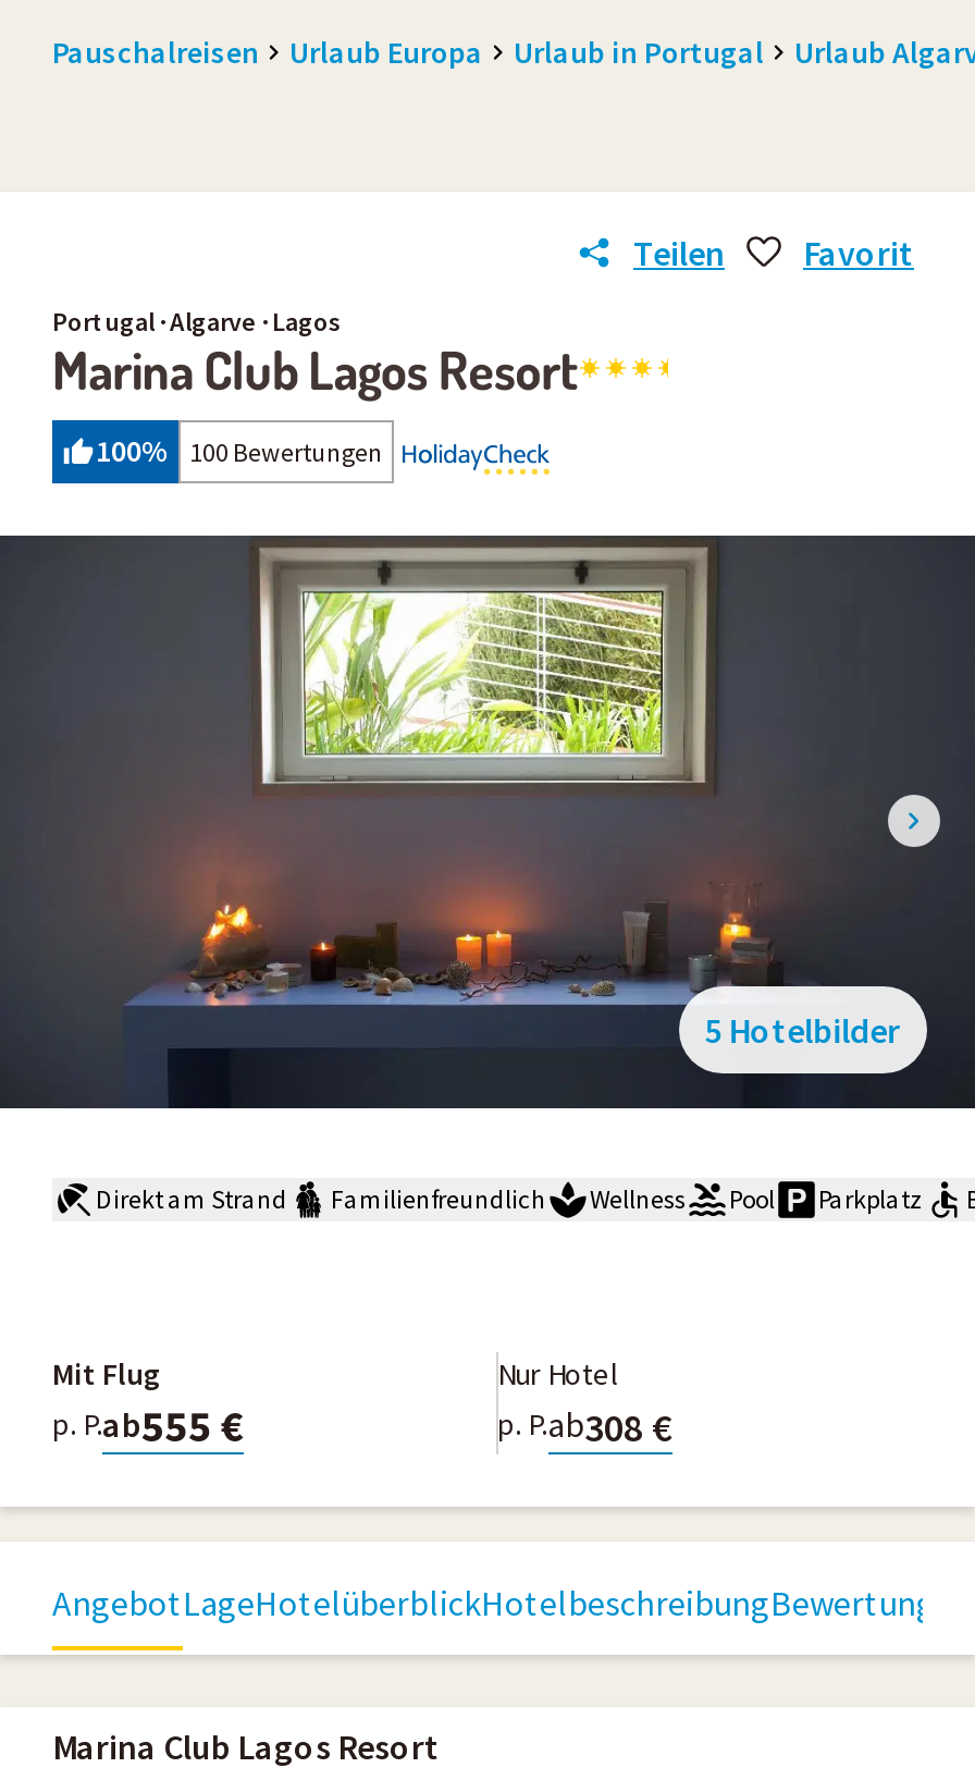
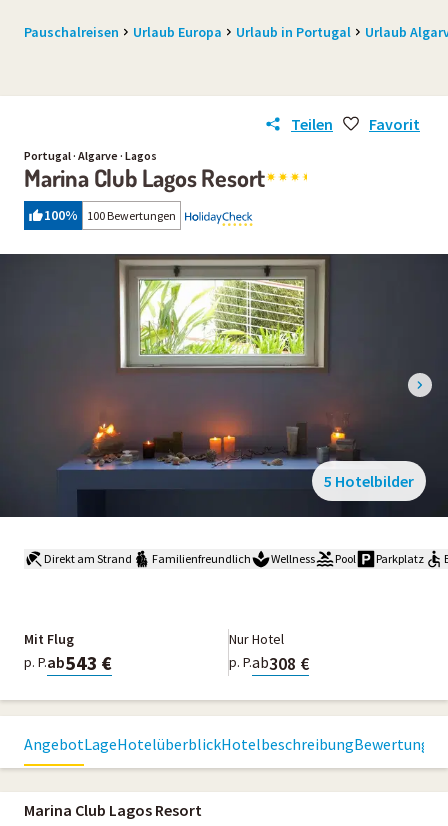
- p. P.ab555 €
+ p. P.ab543 €
